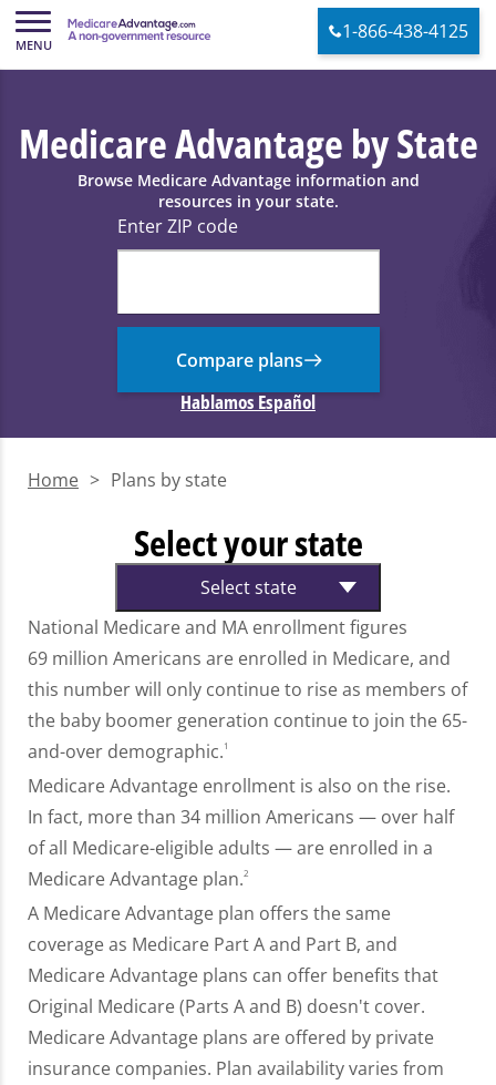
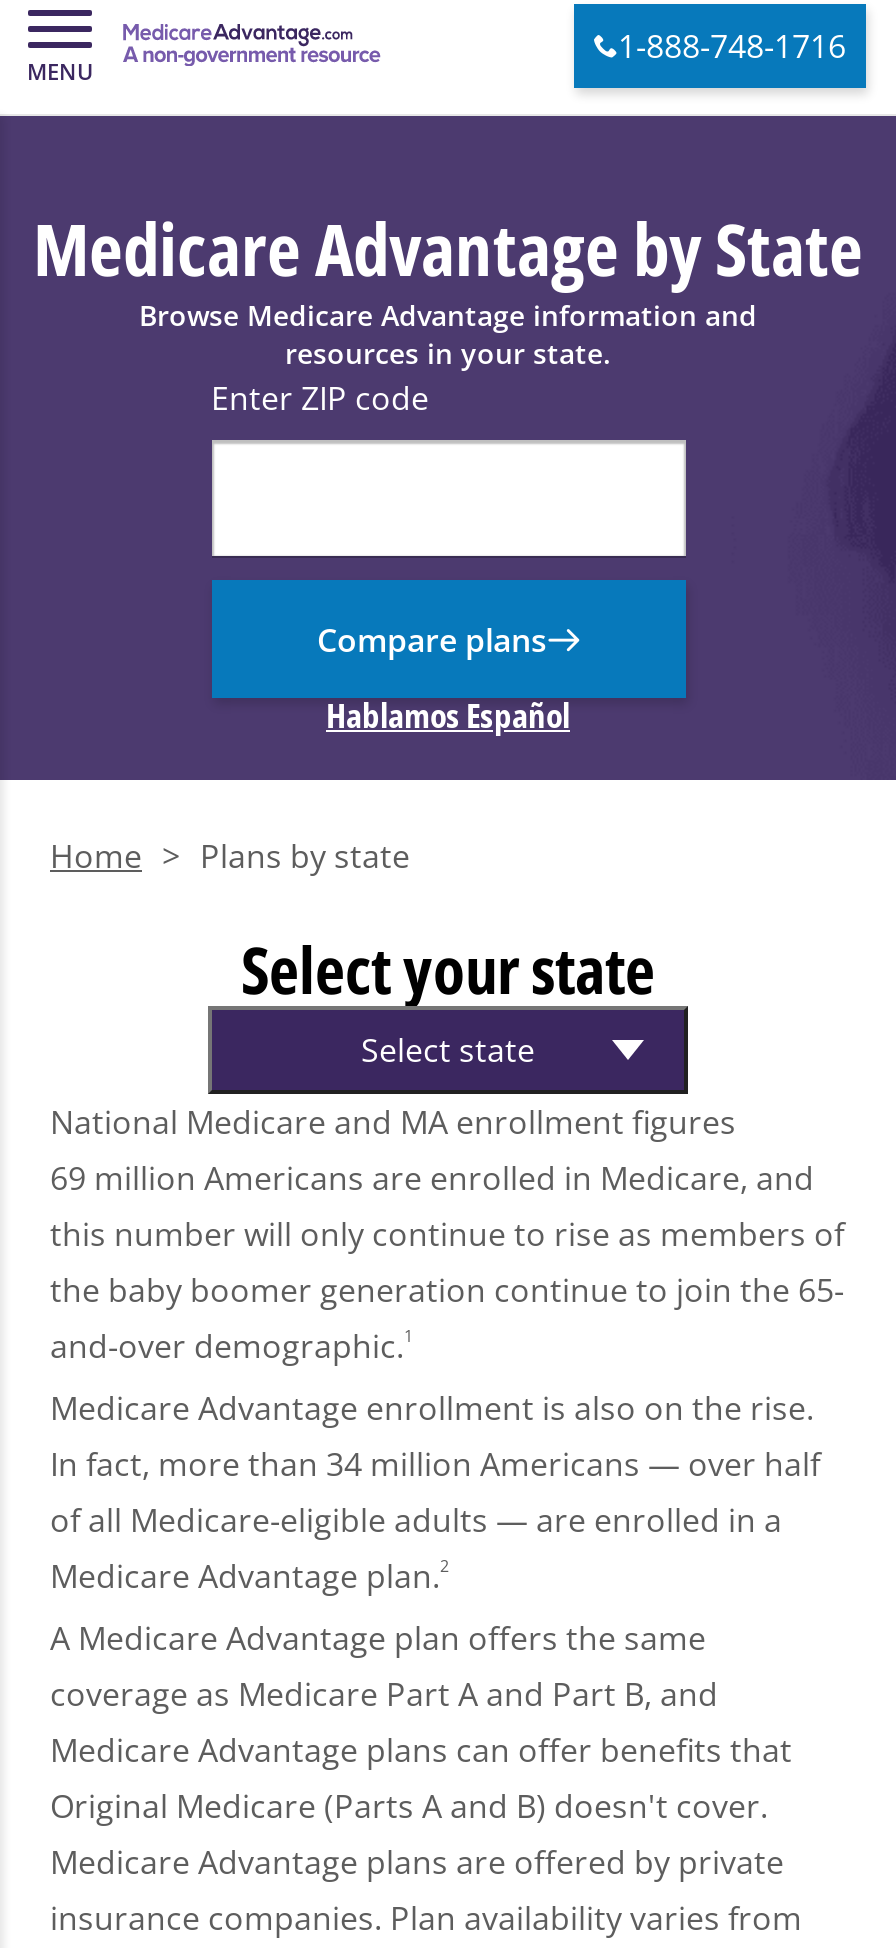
- 1-866-438-4125
+ 1-888-748-1716
